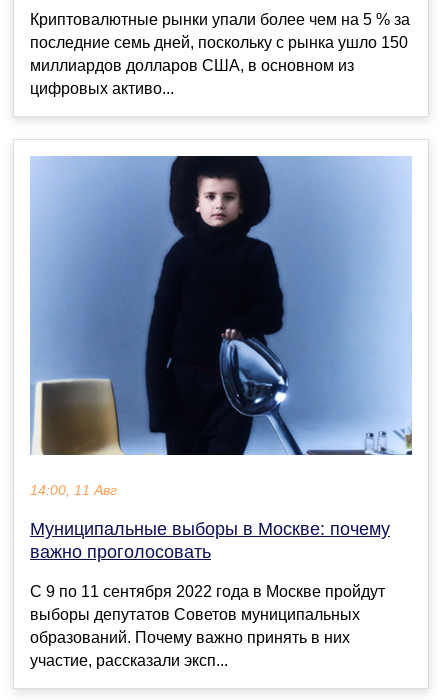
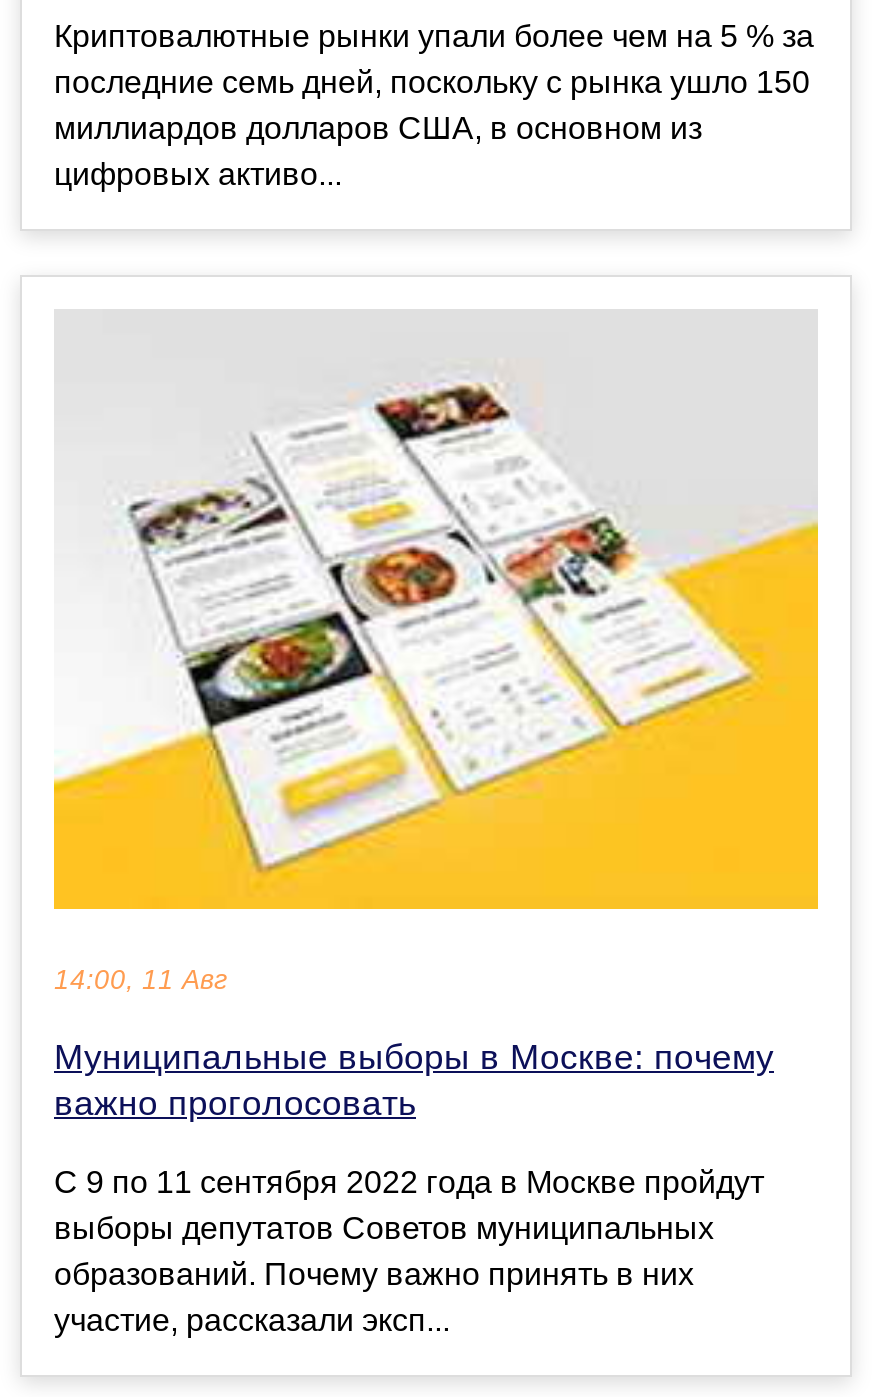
- [image]
+ [image]
